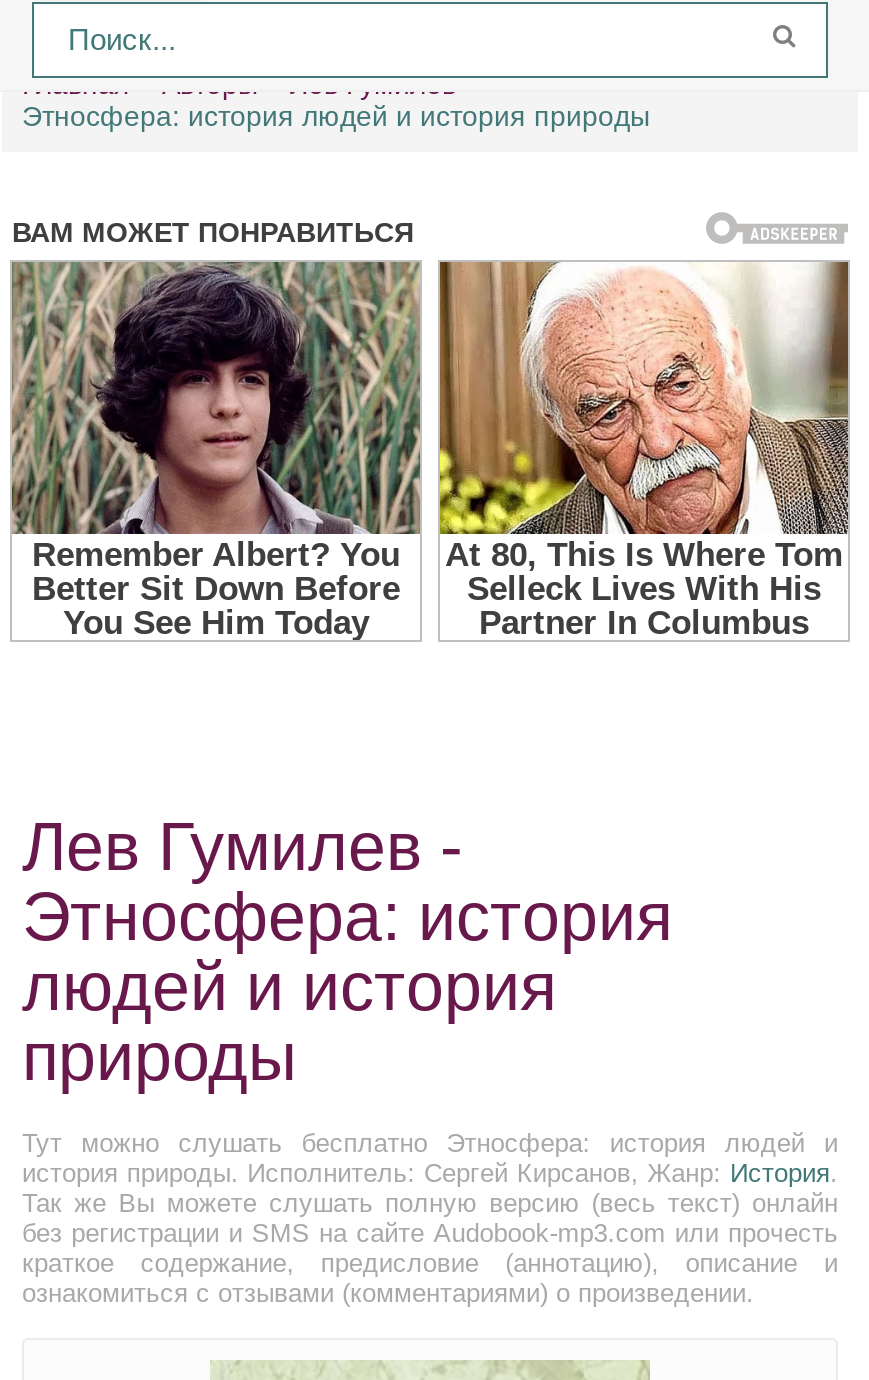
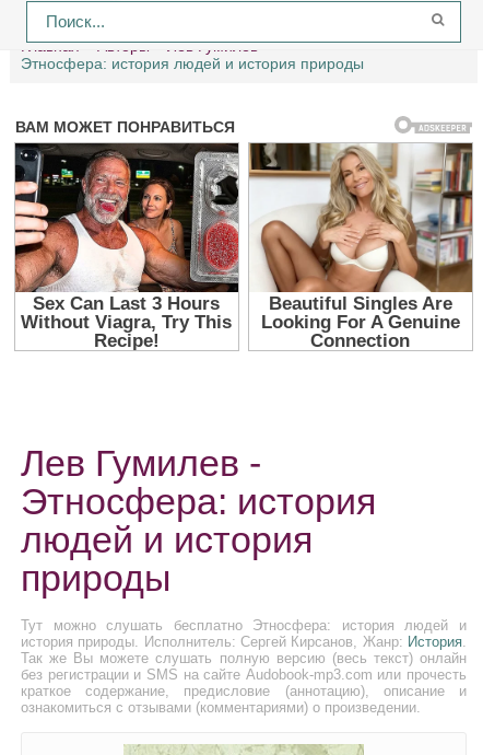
- [image]
+ [image]

- [image]
+ [image]
